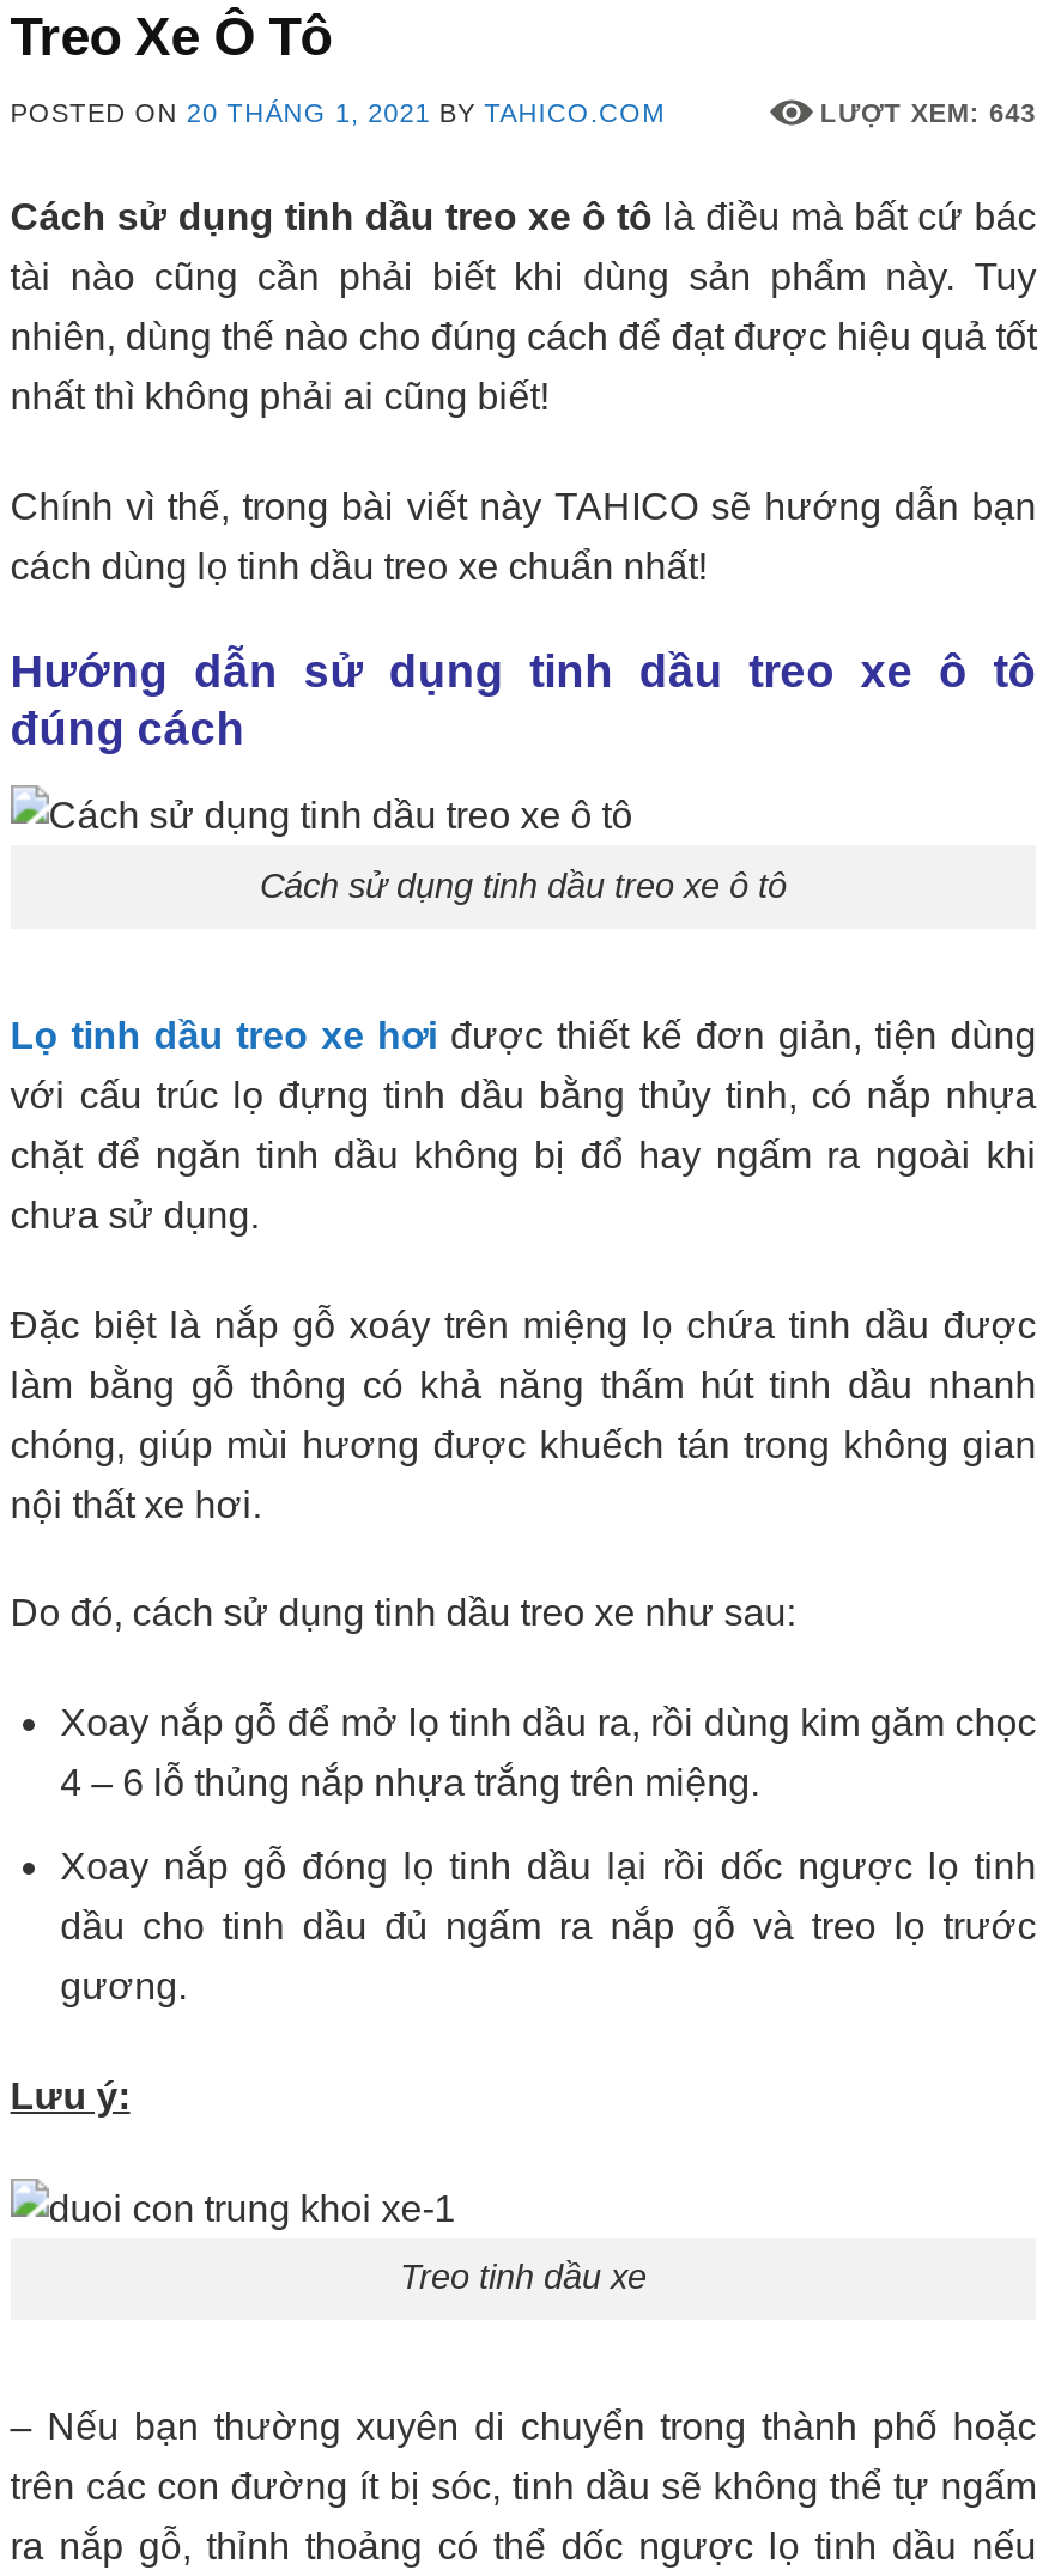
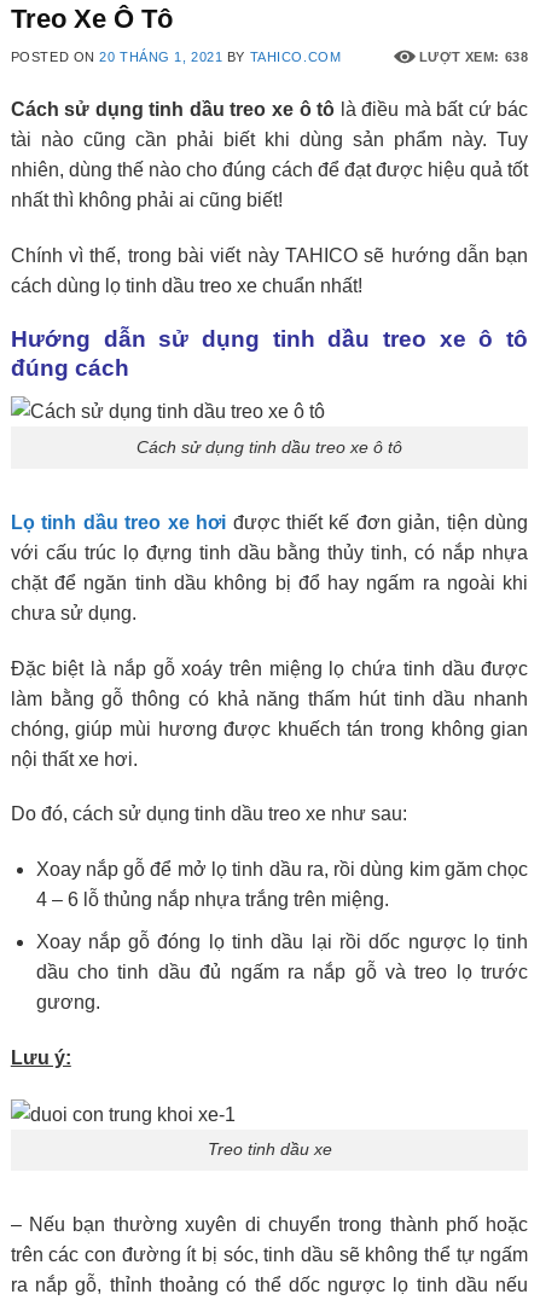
- LƯỢT XEM: 643
+ LƯỢT XEM: 638
